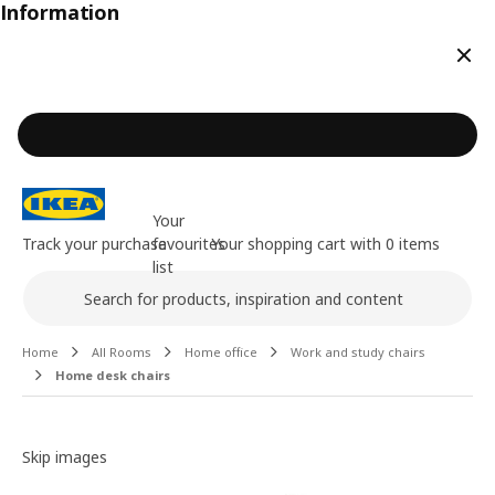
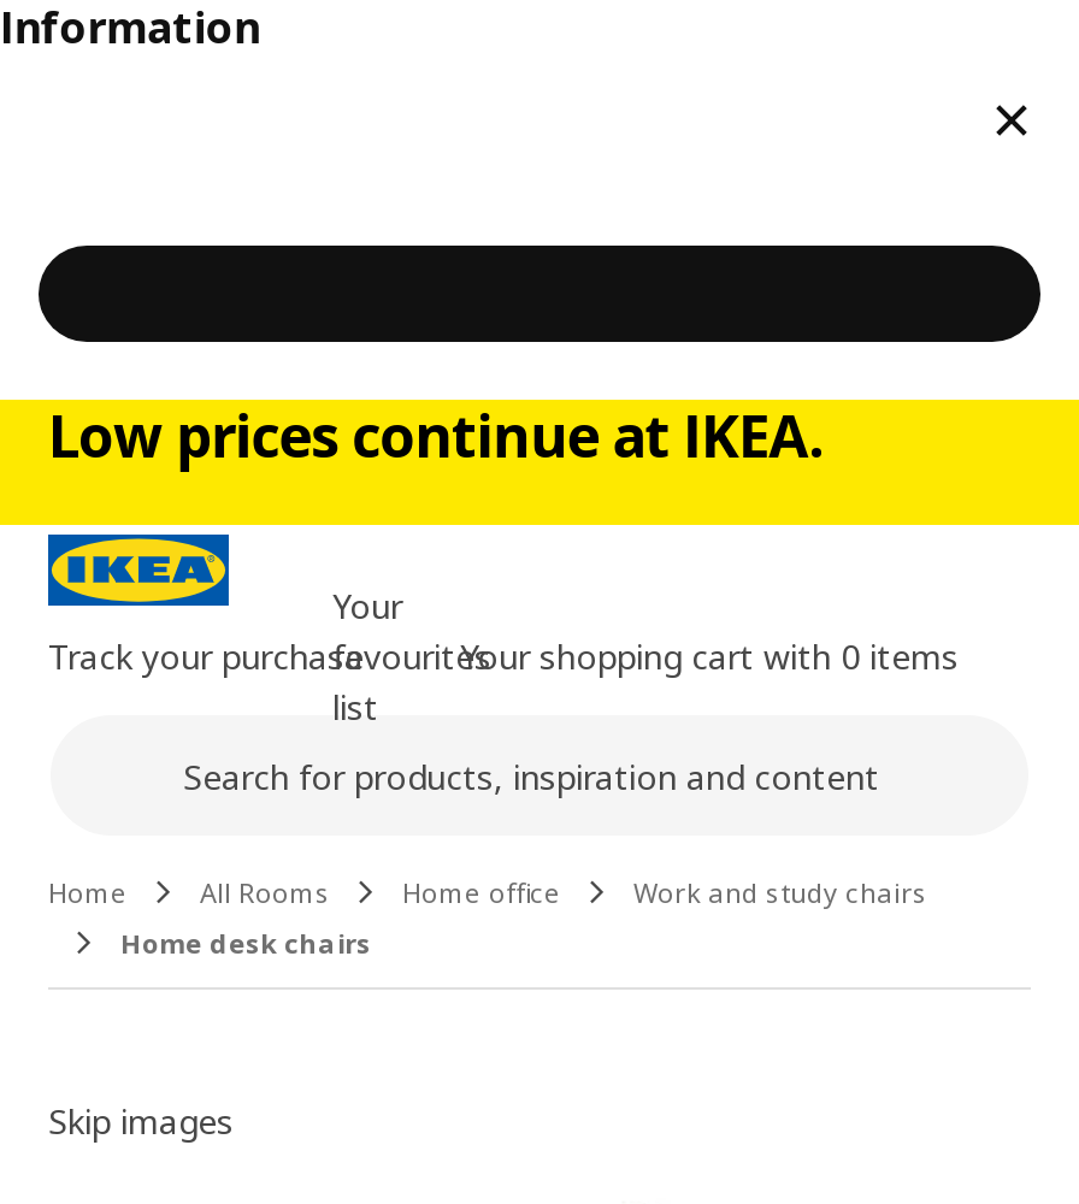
+ Low prices continue at IKEA.
